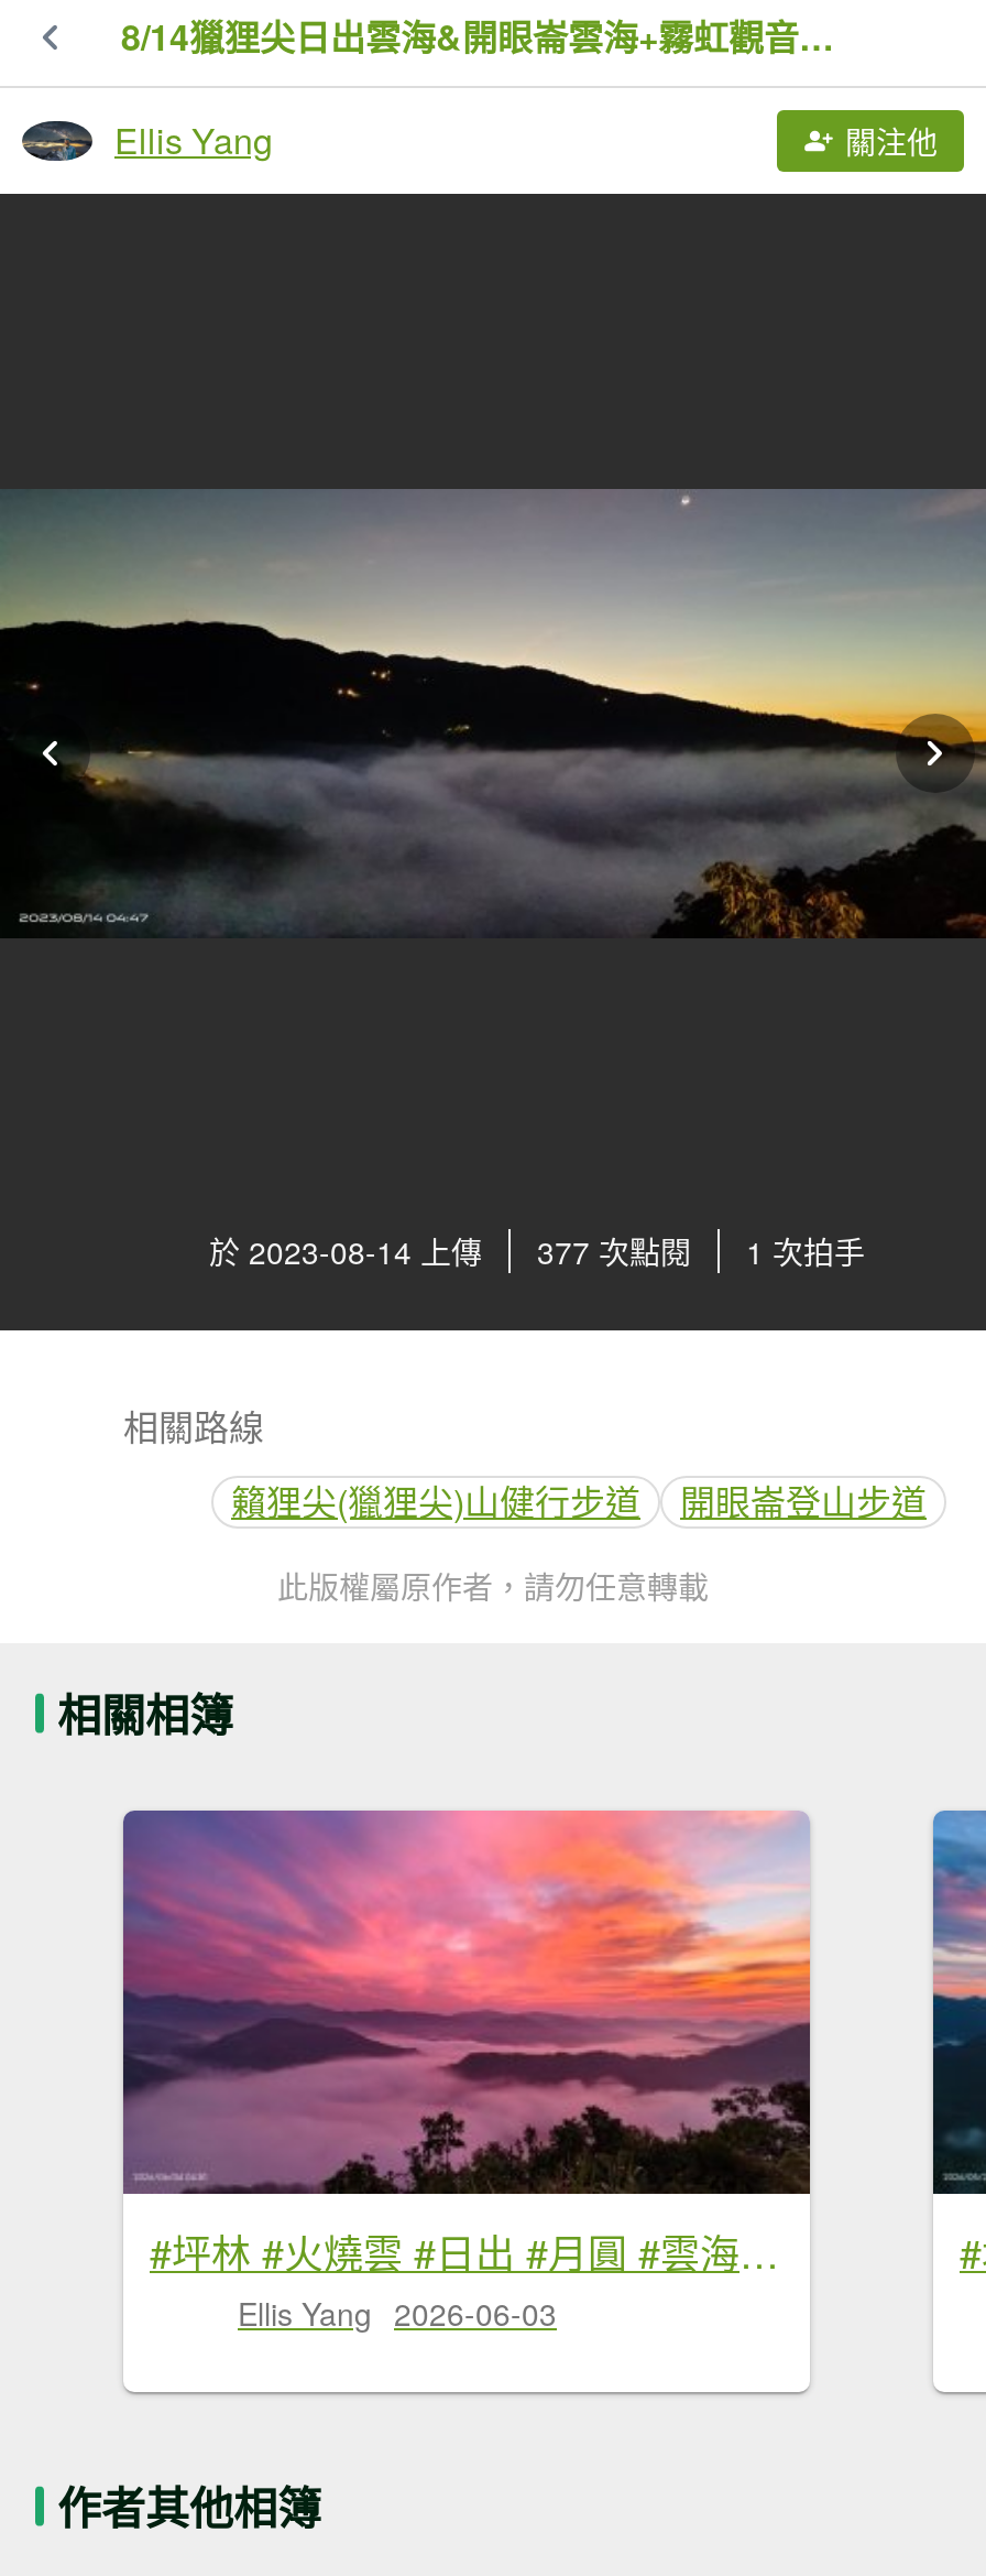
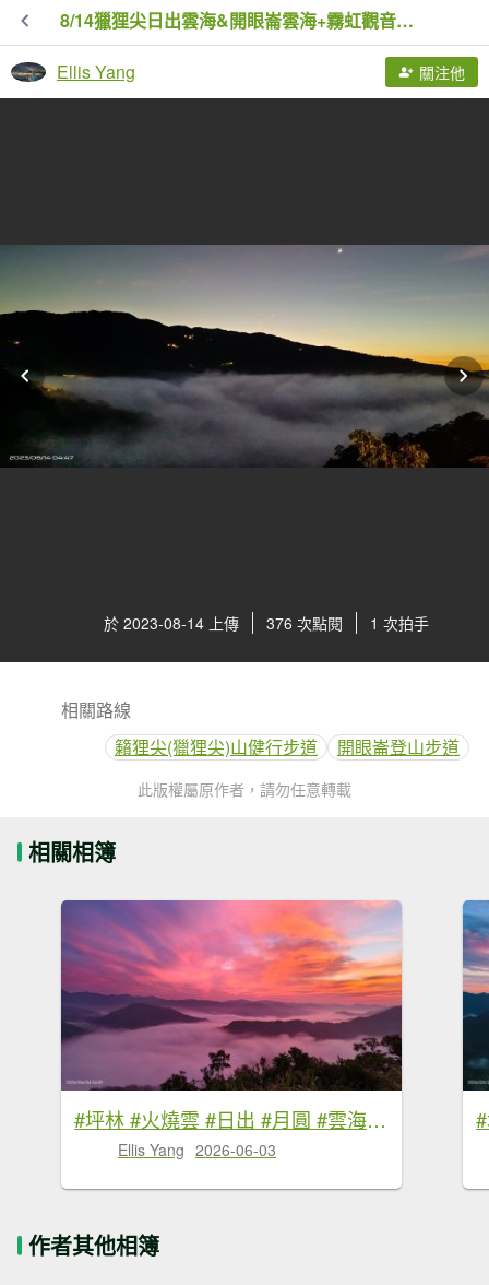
- 於 2023-08-14 上傳 377 次點閱 1 次拍手
+ 於 2023-08-14 上傳 376 次點閱 1 次拍手
